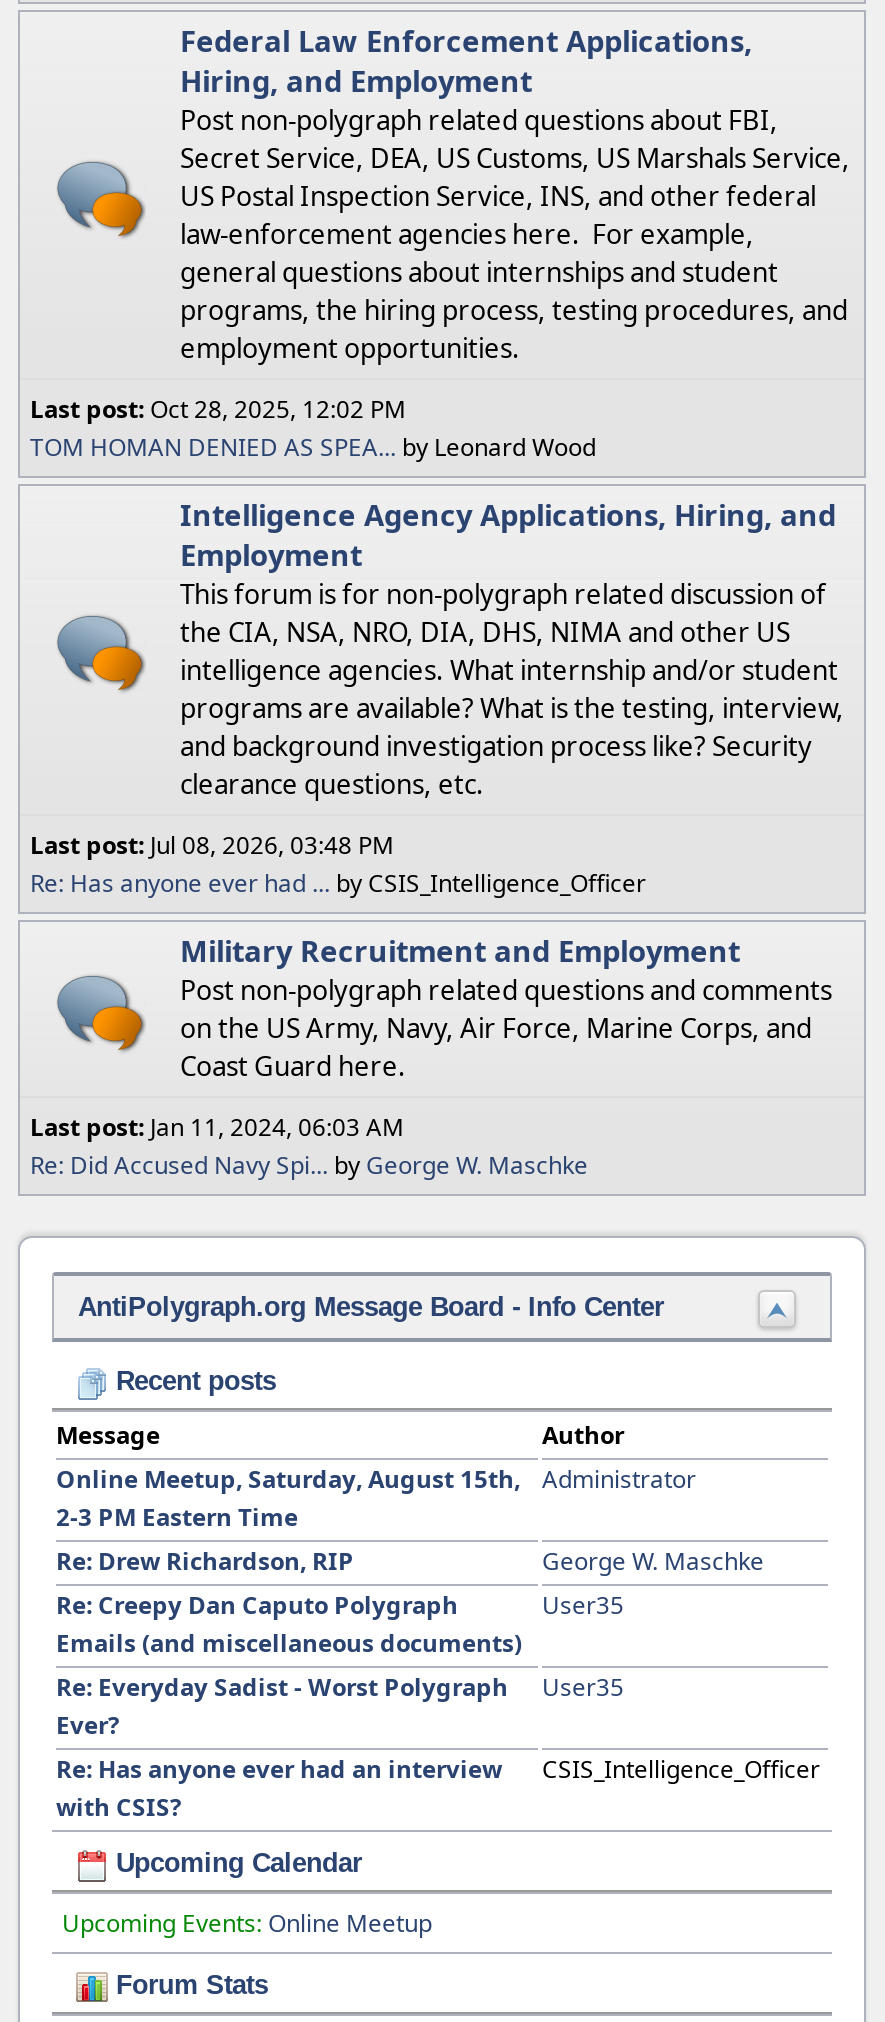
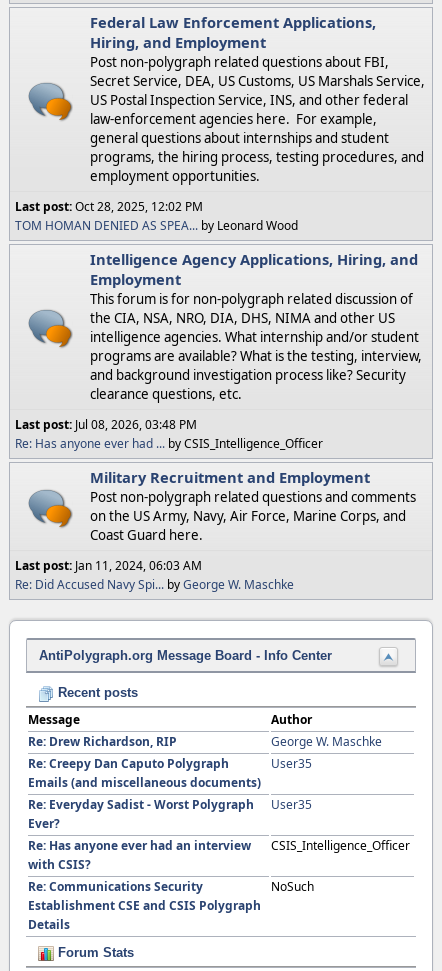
- Online Meetup, Saturday, August 15th,
- 2-3 PM Eastern Time

- Administrator

- Upcoming Calendar
+ Re: Communications Security
+ Establishment CSE and CSIS Polygraph
+ Details

- Upcoming Events: Online Meetup
+ NoSuch
